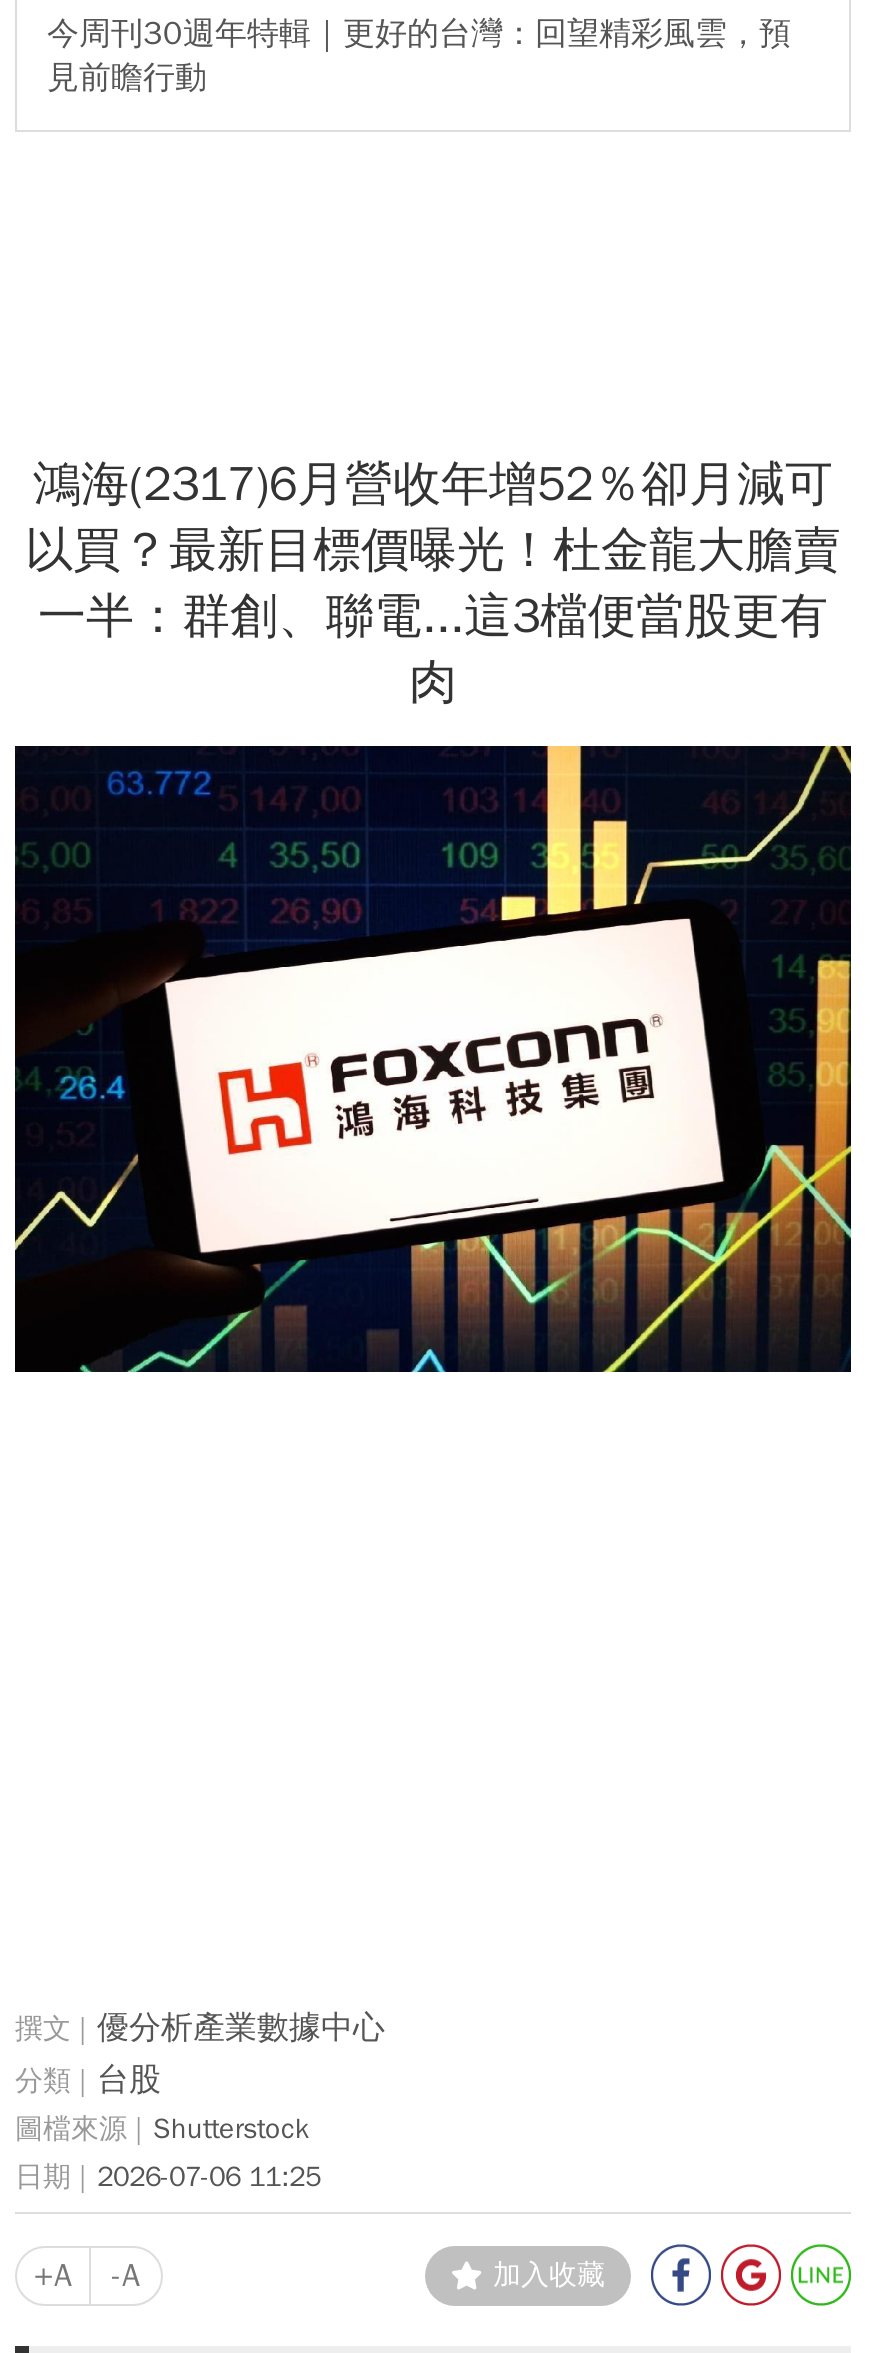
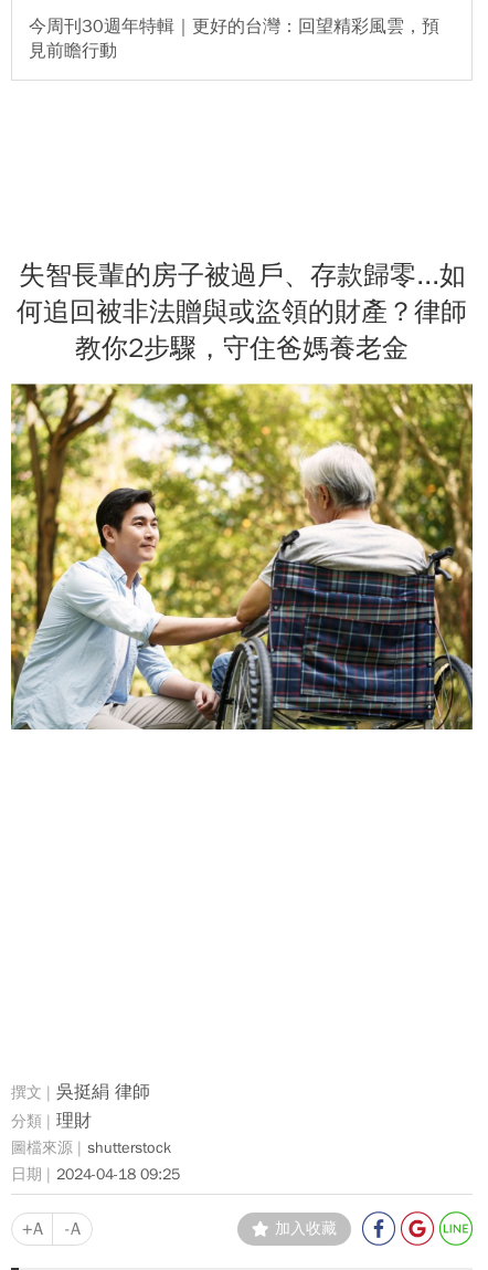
- 鴻海(2317)6月營收年增52％卻月減可
- 以買？最新目標價曝光！杜金龍大膽賣
- 一半：群創、聯電...這3檔便當股更有
- 肉
+ 失智長輩的房子被過戶、存款歸零...如
+ 何追回被非法贈與或盜領的財產？律師
+ 教你2步驟，守住爸媽養老金

- [image]
+ [image]

- 優分析產業數據中心
- 台股
- Shutterstock
- 2026-07-06 11:25
+ 吳挺絹 律師
+ 理財
+ shutterstock
+ 2024-04-18 09:25
